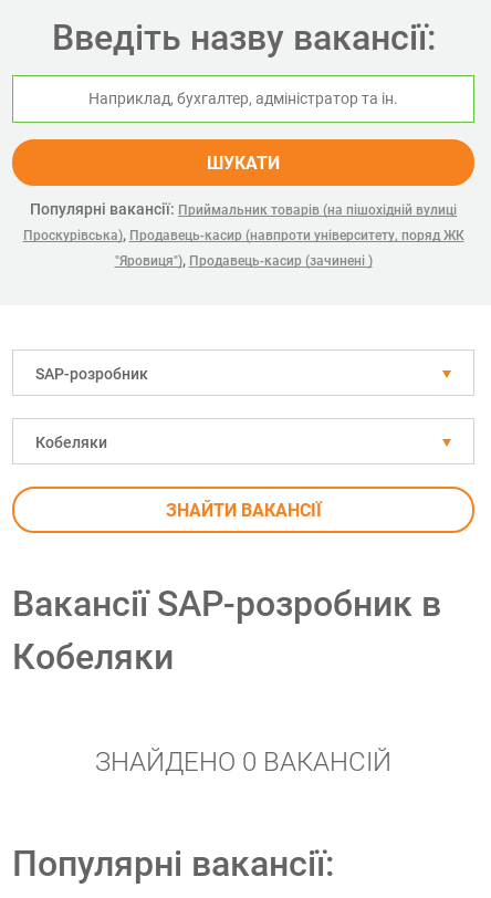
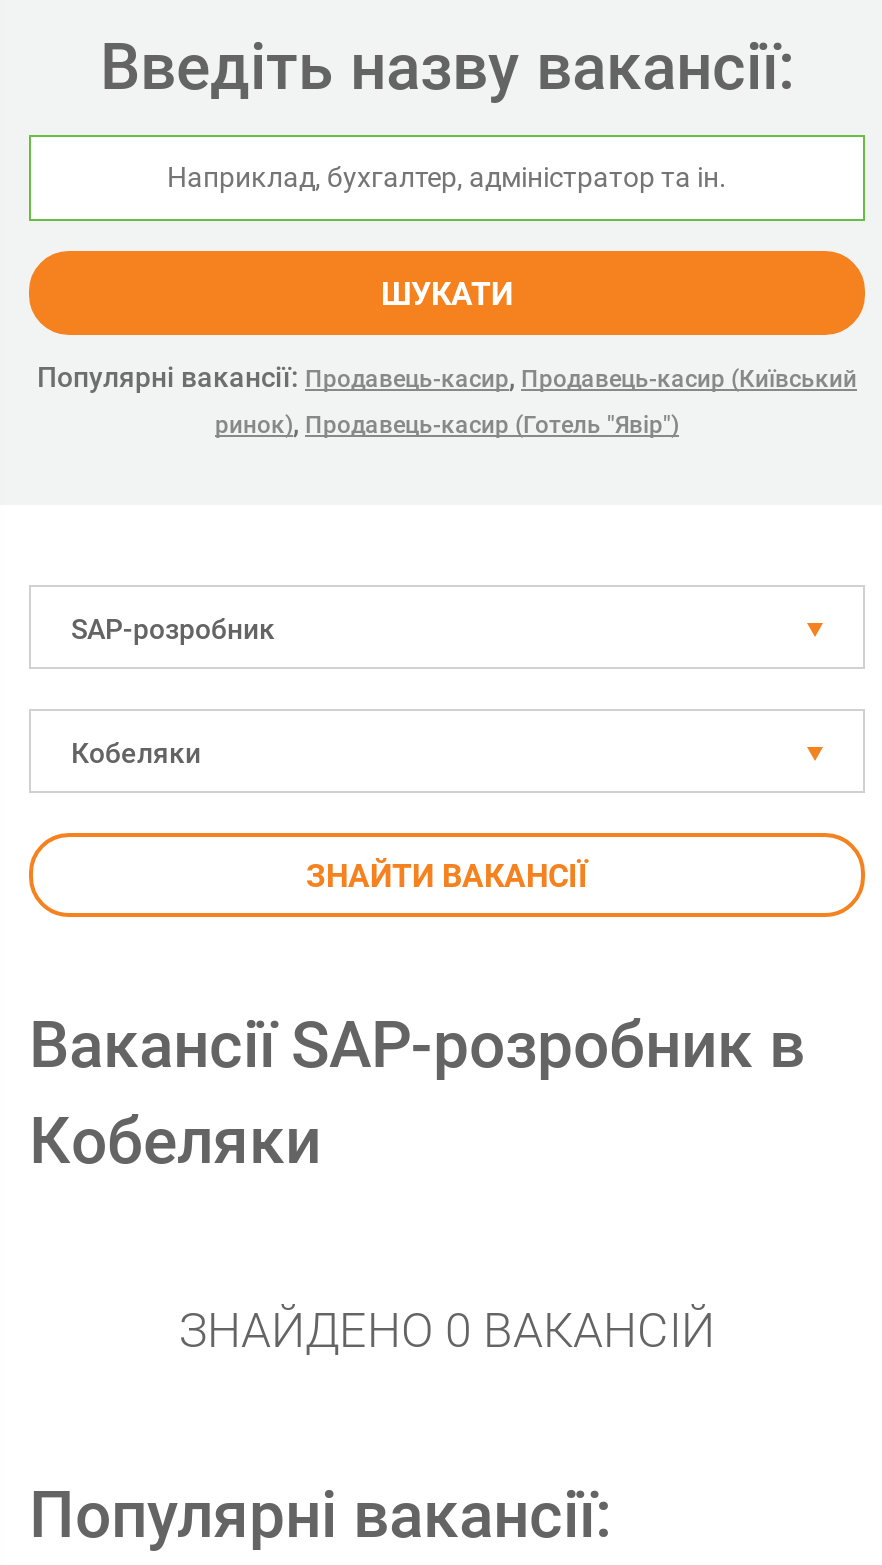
- Популярні вакансії: Приймальник товарів (на пішохідній вулиці
- Проскурівська), Продавець-касир (навпроти університету, поряд ЖК
- "Яровиця"), Продавець-касир (зачинені )
+ Популярні вакансії: Продавець-касир, Продавець-касир (Київський
+ ринок), Продавець-касир (Готель "Явір")
